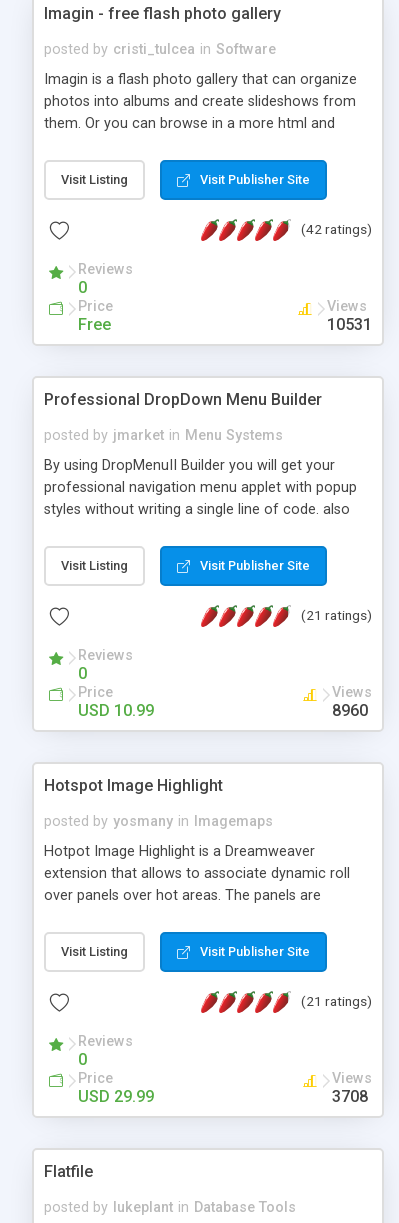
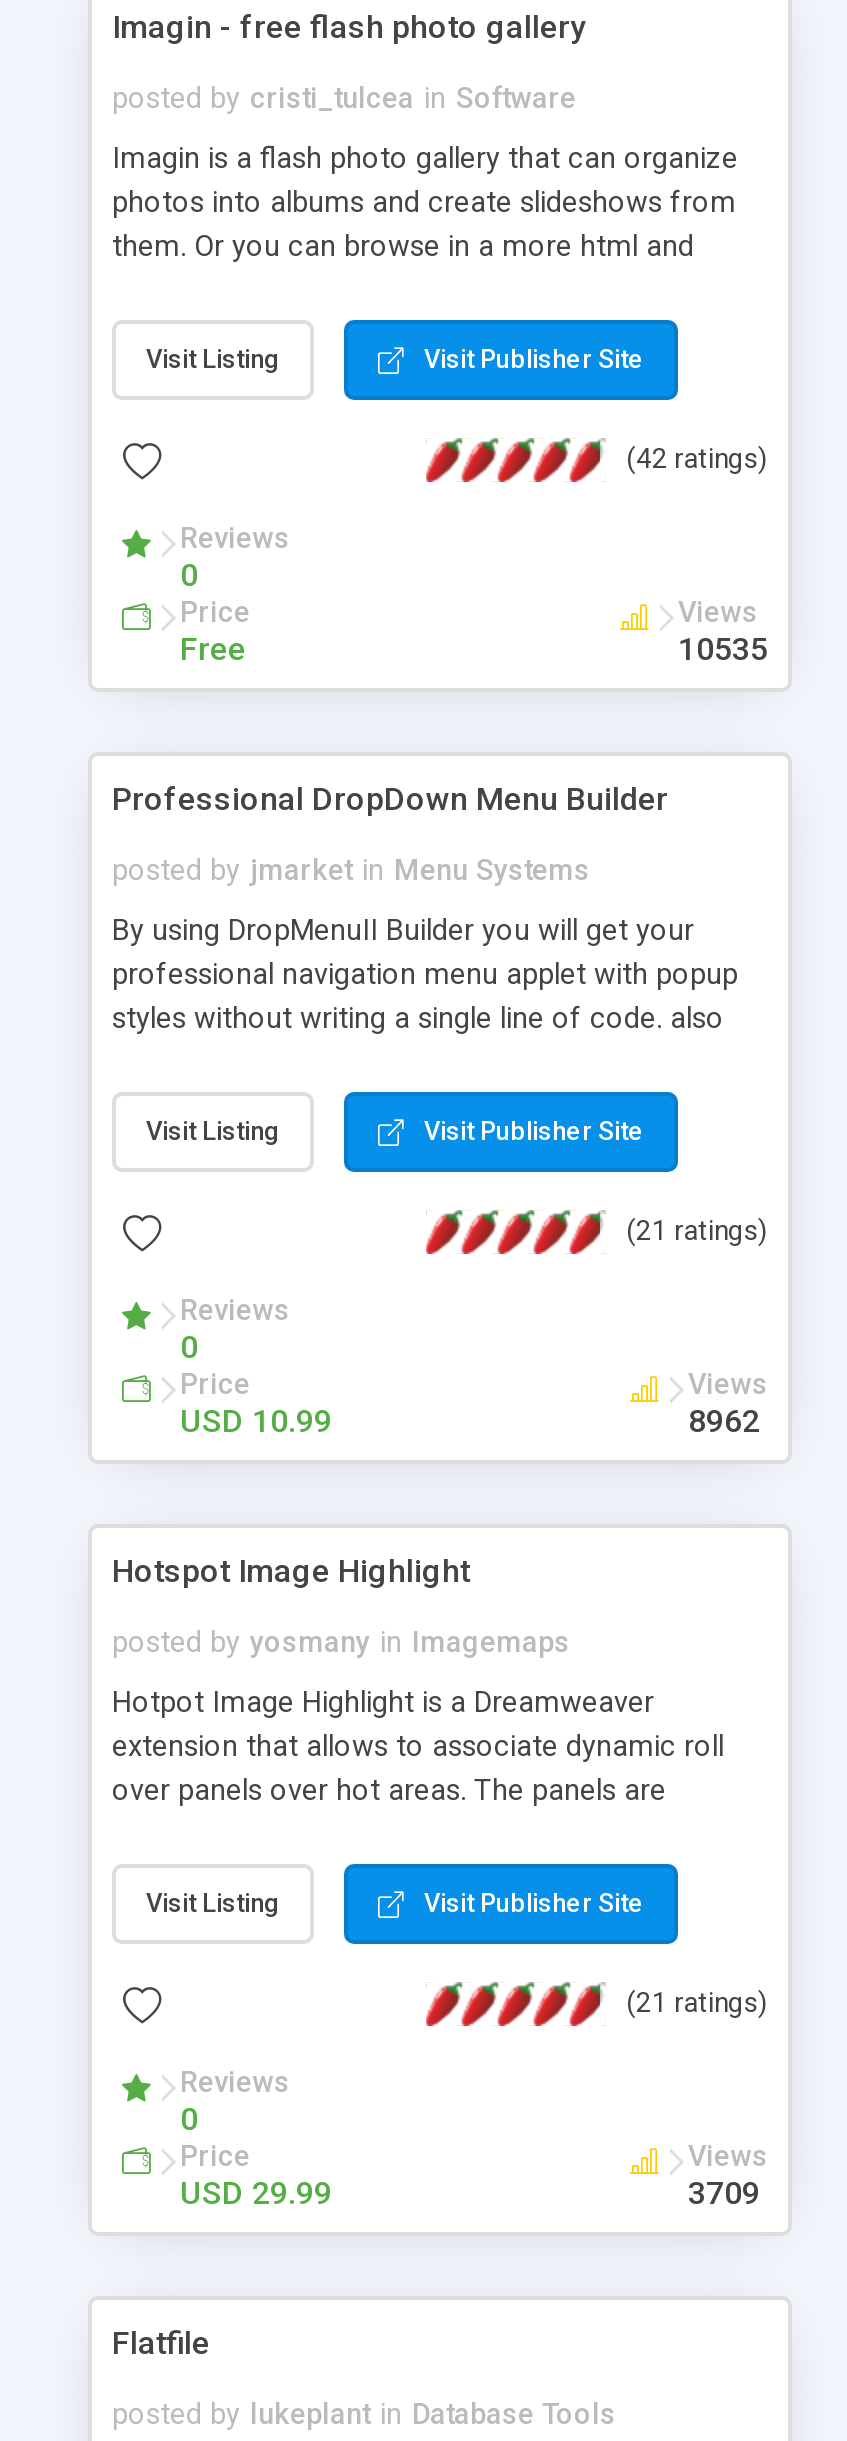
- 10531
+ 10535

- 8960
+ 8962

- 3708
+ 3709
